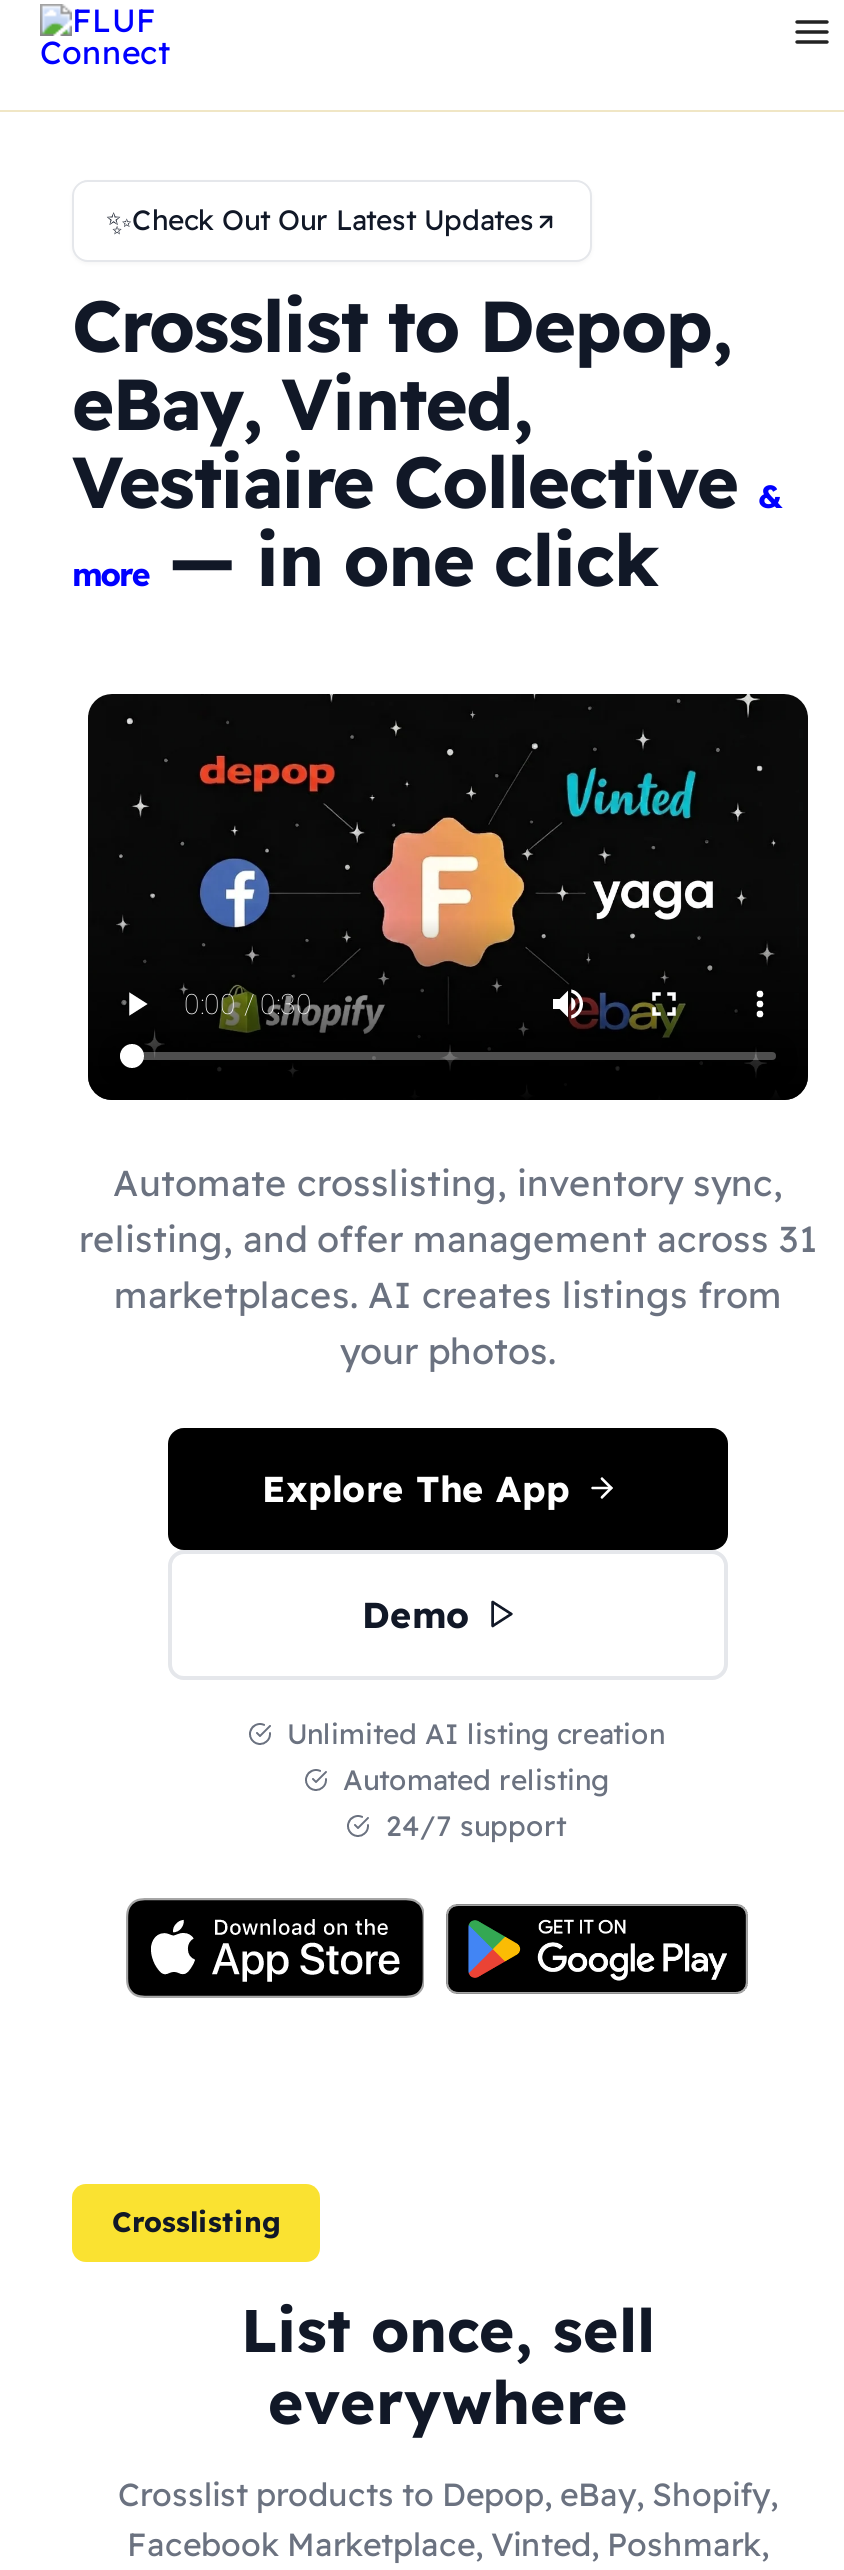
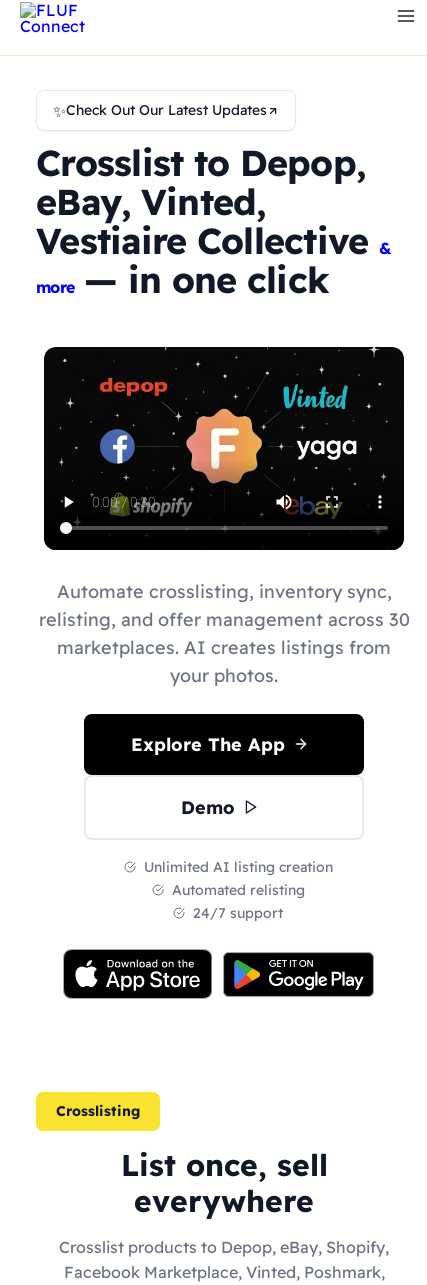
- relisting, and offer management across 31
+ relisting, and offer management across 30
